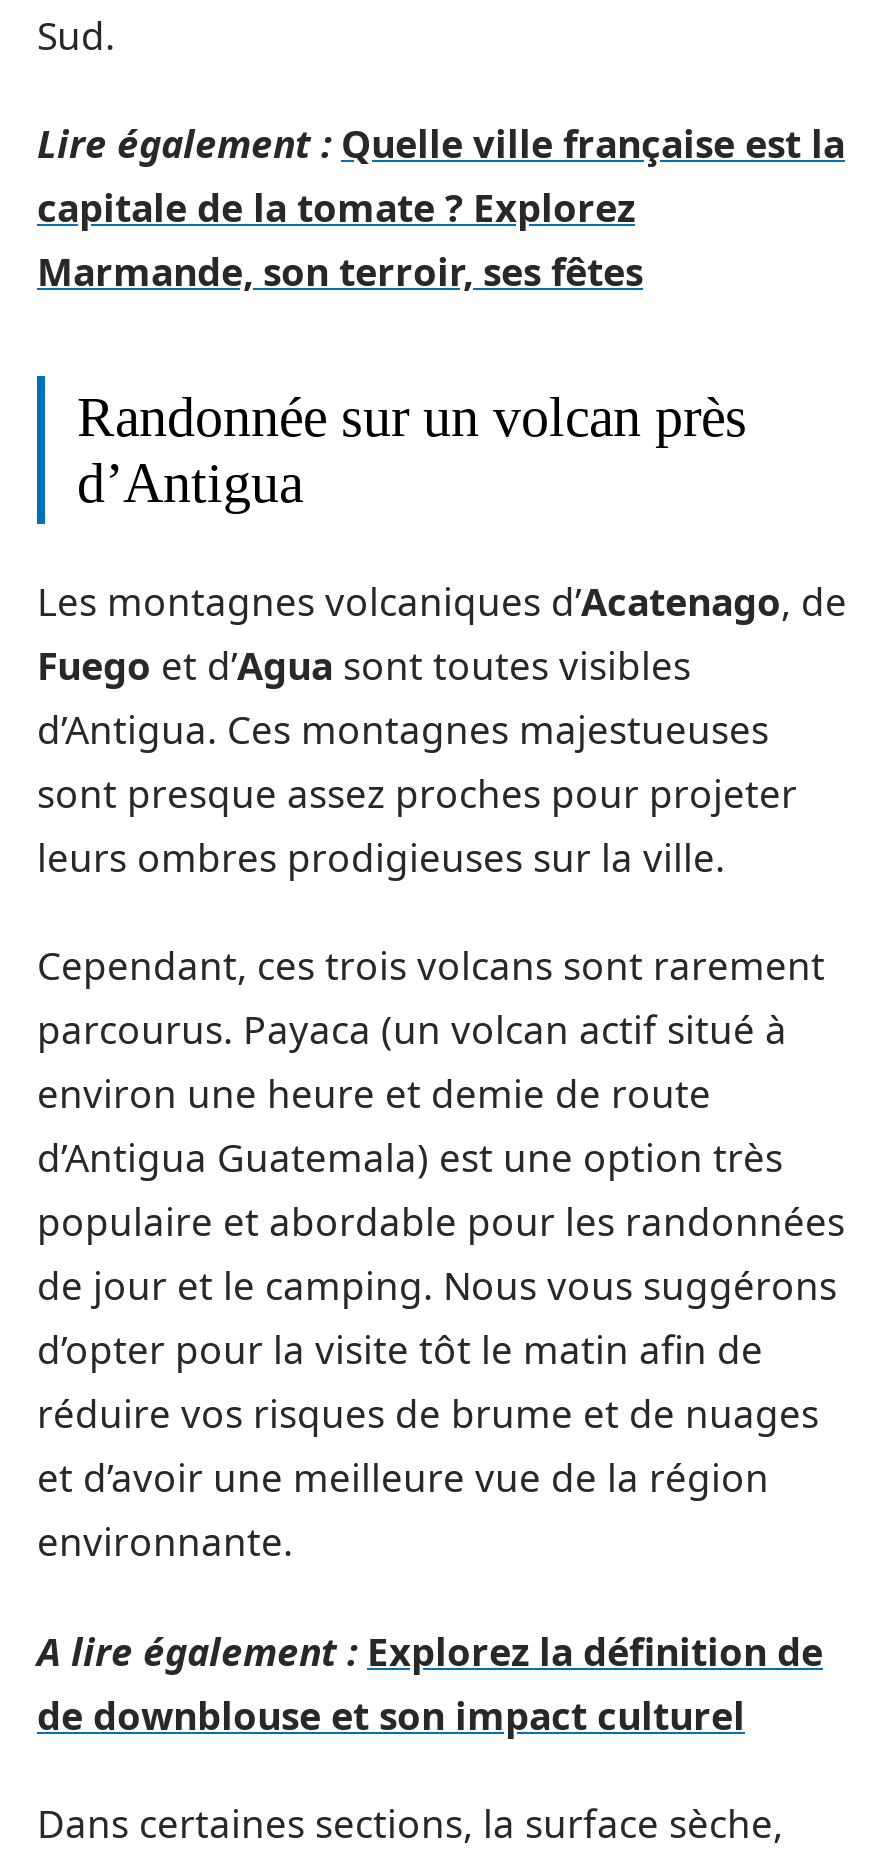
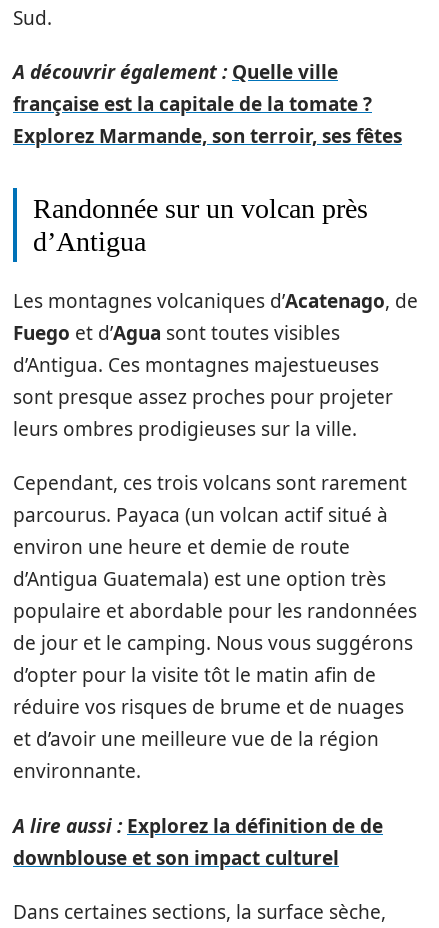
- Lire également : Quelle ville française est la
- capitale de la tomate ? Explorez
- Marmande, son terroir, ses fêtes
+ A découvrir également : Quelle ville
+ française est la capitale de la tomate ?
+ Explorez Marmande, son terroir, ses fêtes

- A lire également : Explorez la définition de
- de downblouse et son impact culturel
+ A lire aussi : Explorez la définition de de
+ downblouse et son impact culturel
